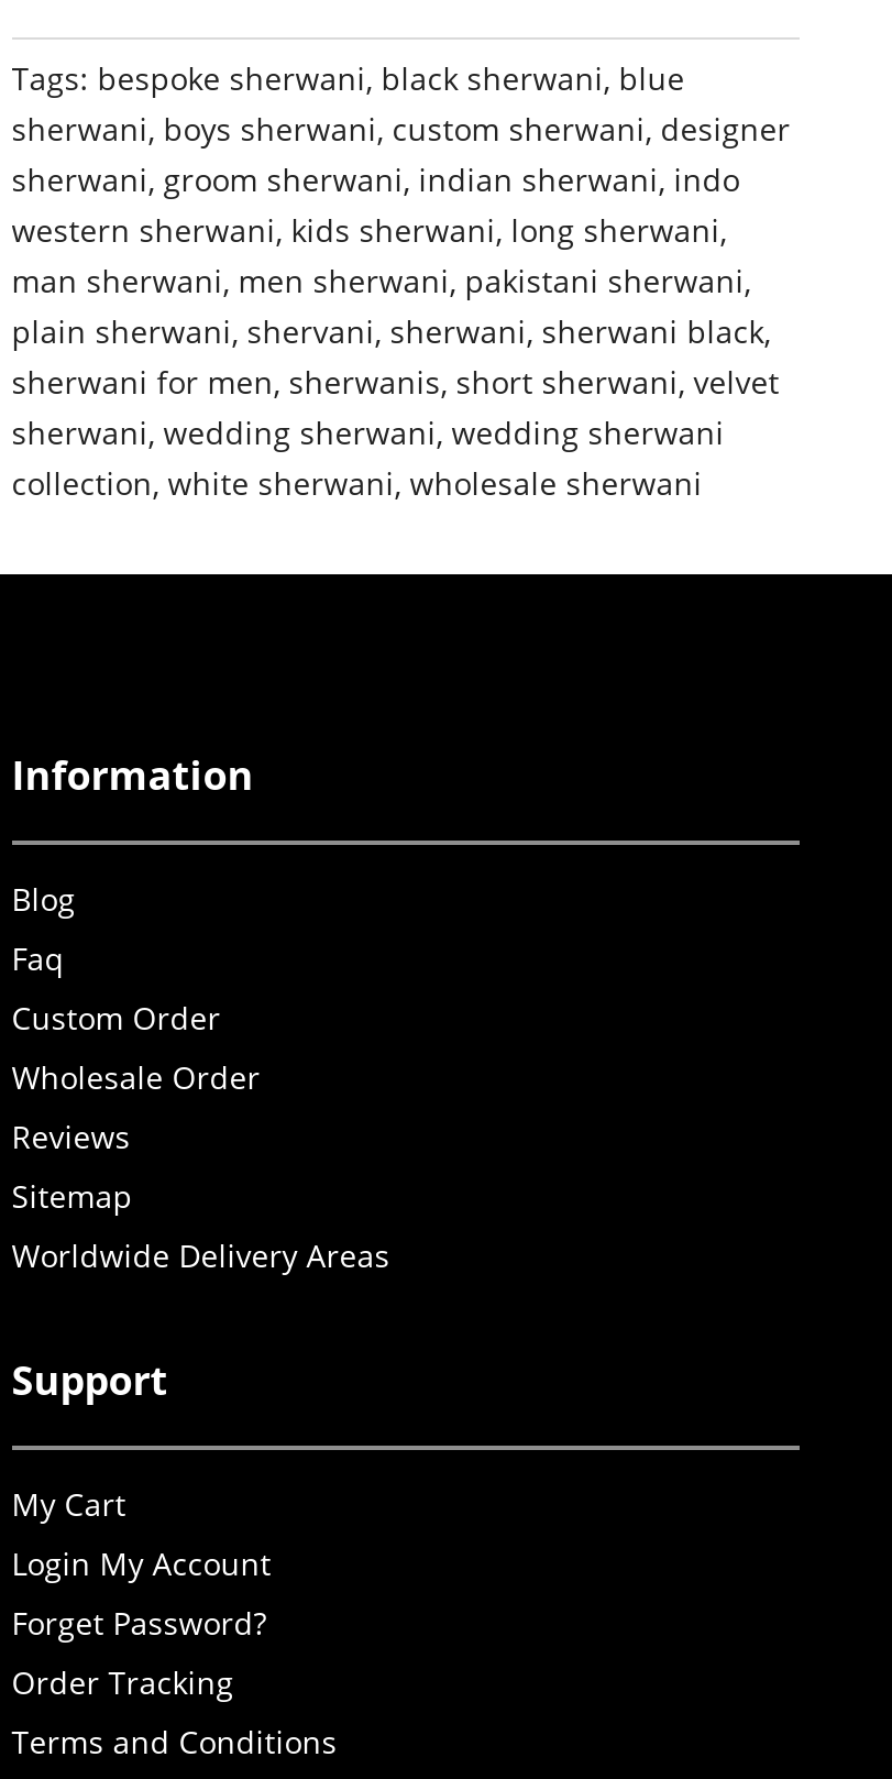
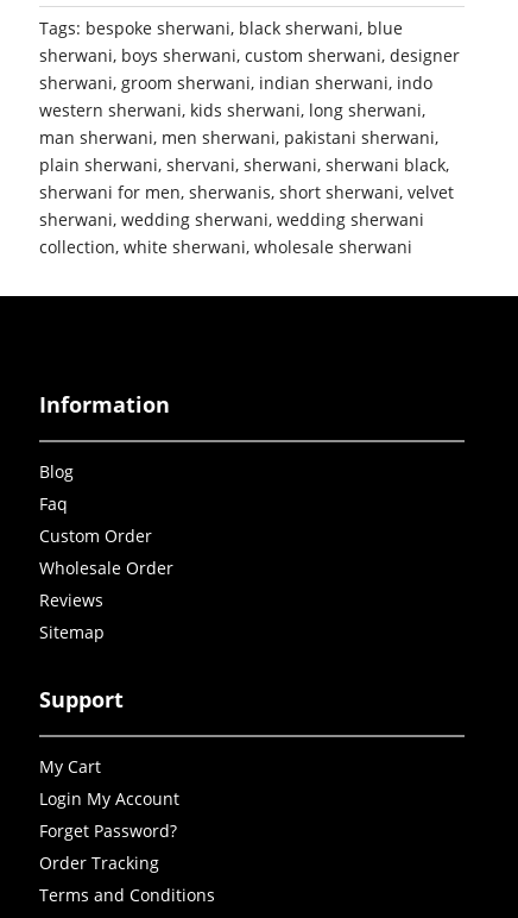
- Worldwide Delivery Areas
